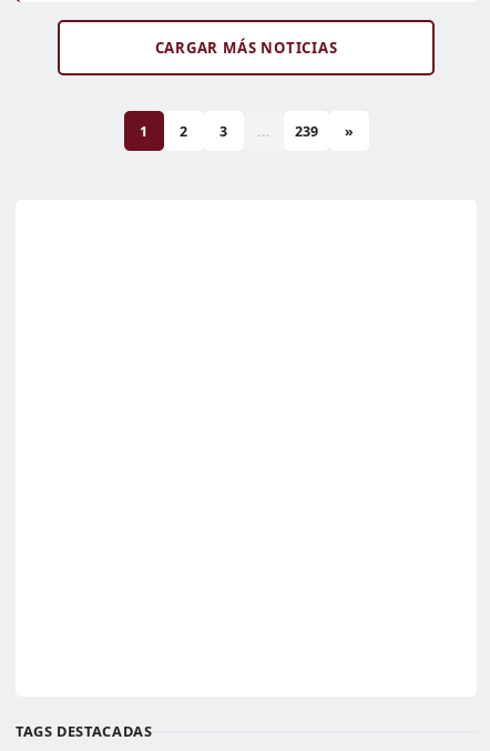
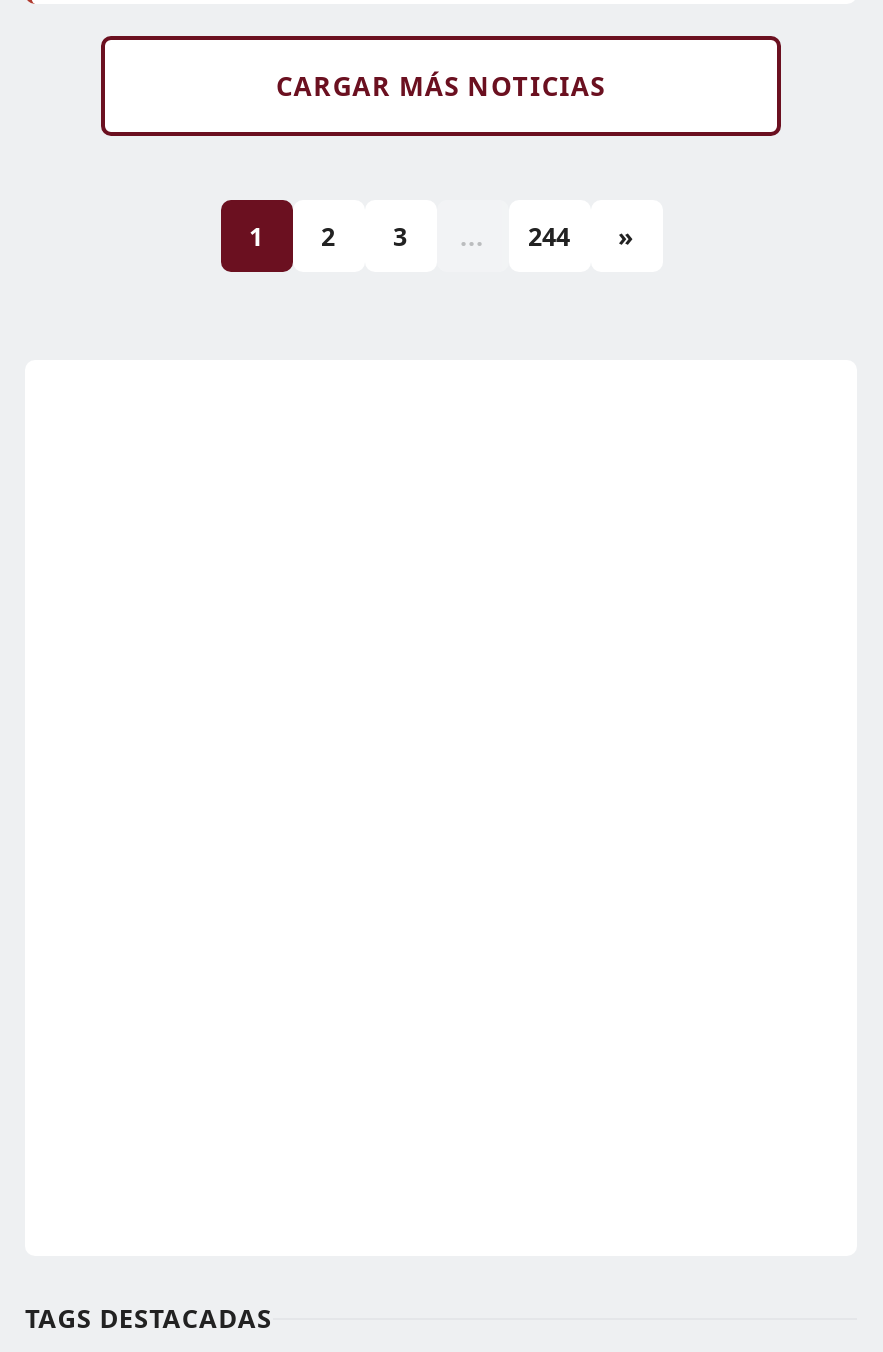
- 239
+ 244
